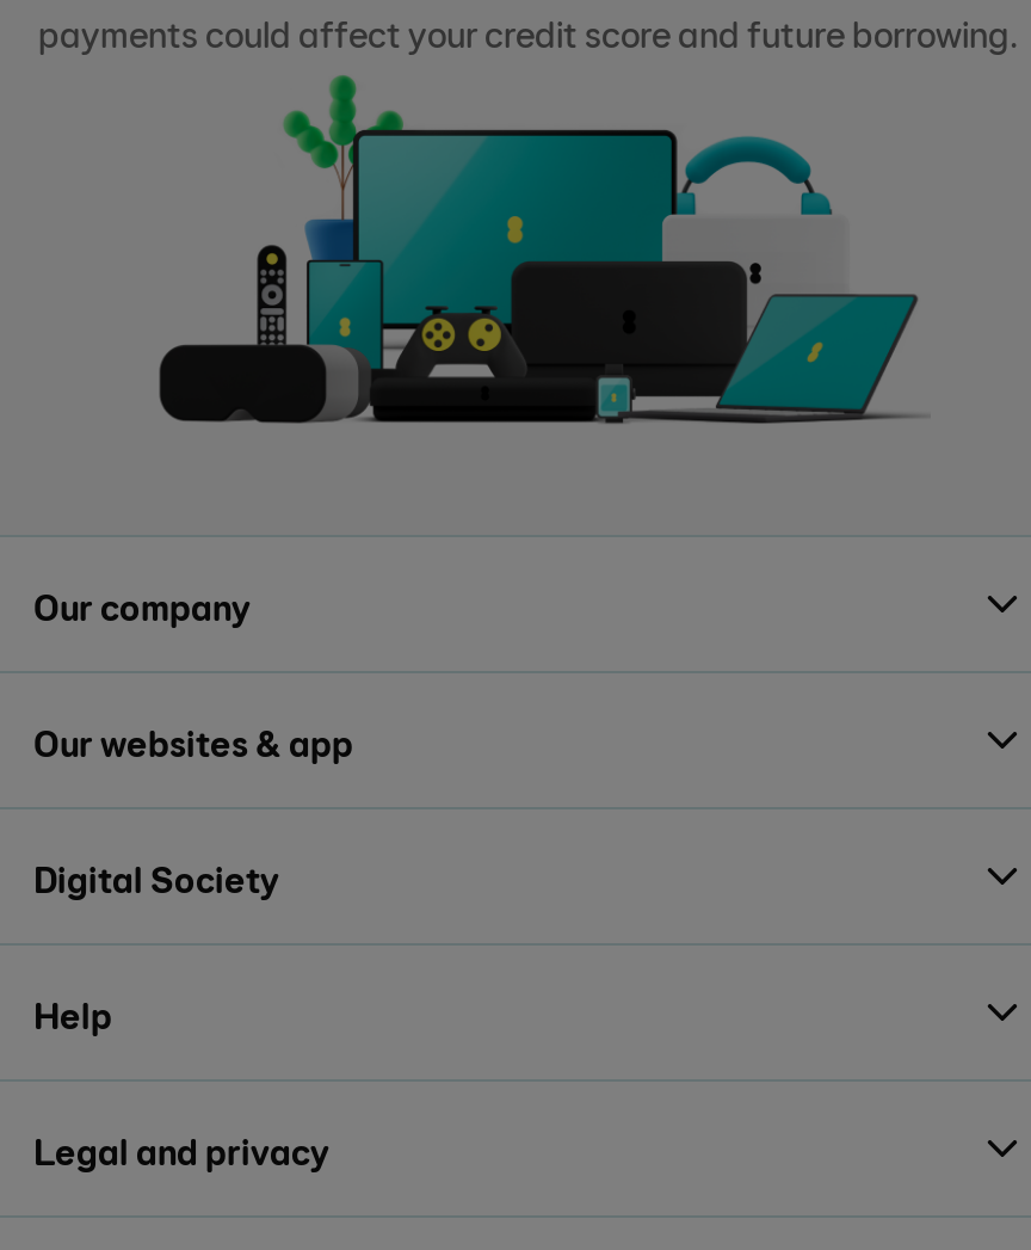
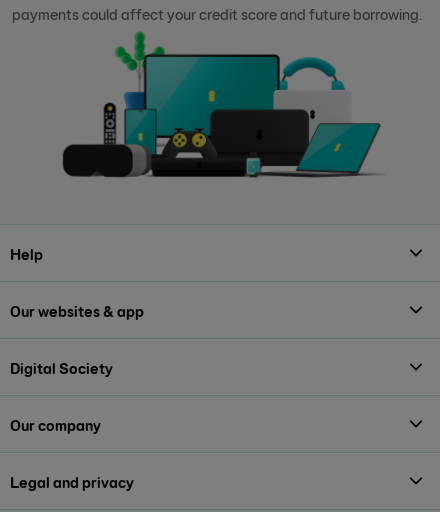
moved down: Our company

moved up: Help
